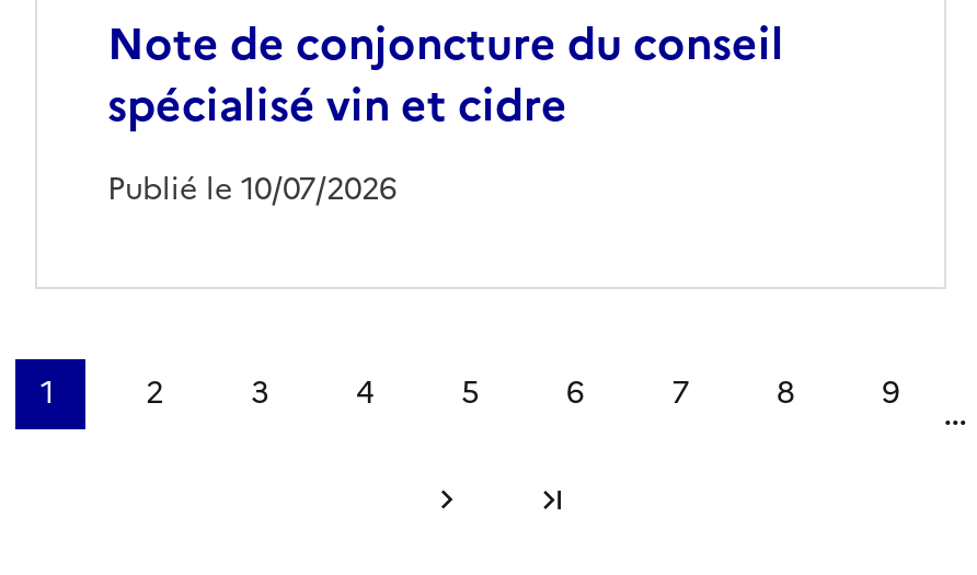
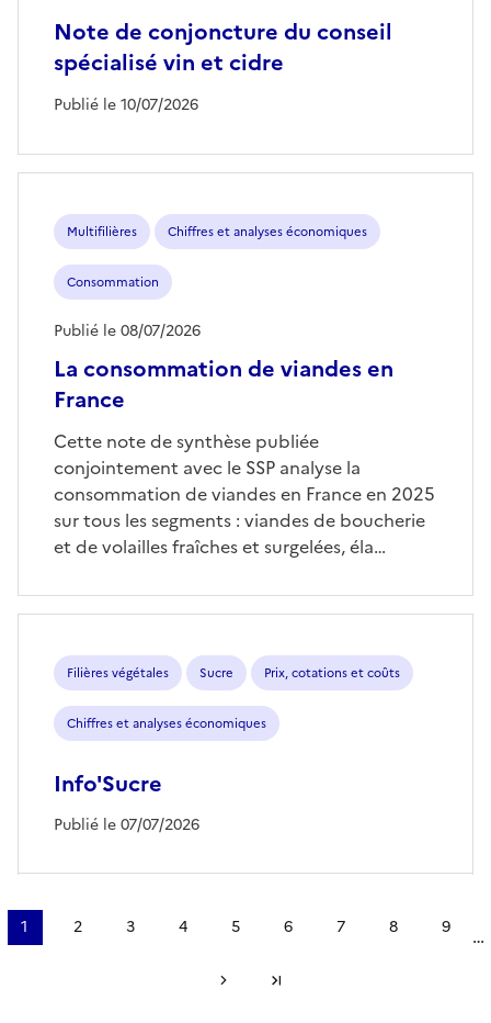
+ Multifilières
+ Chiffres et analyses économiques
+ Consommation
+ La consommation de viandes en
+ France

+ Publié le 08/07/2026

+ Cette note de synthèse publiée
+ conjointement avec le SSP analyse la
+ consommation de viandes en France en 2025
+ sur tous les segments : viandes de boucherie
+ et de volailles fraîches et surgelées, éla…

+ Filières végétales
+ Sucre
+ Prix, cotations et coûts
+ Chiffres et analyses économiques
+ Info'Sucre
+ Publié le 07/07/2026
